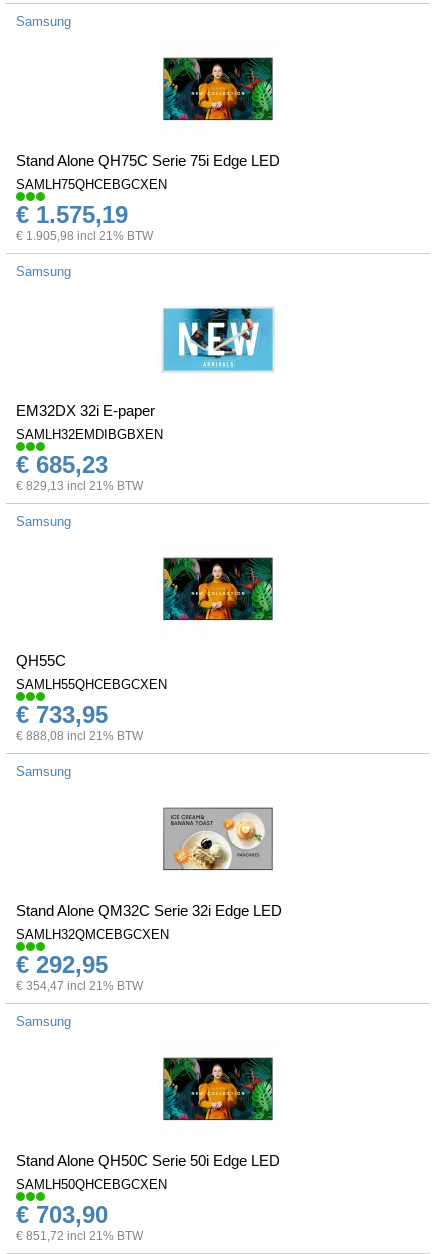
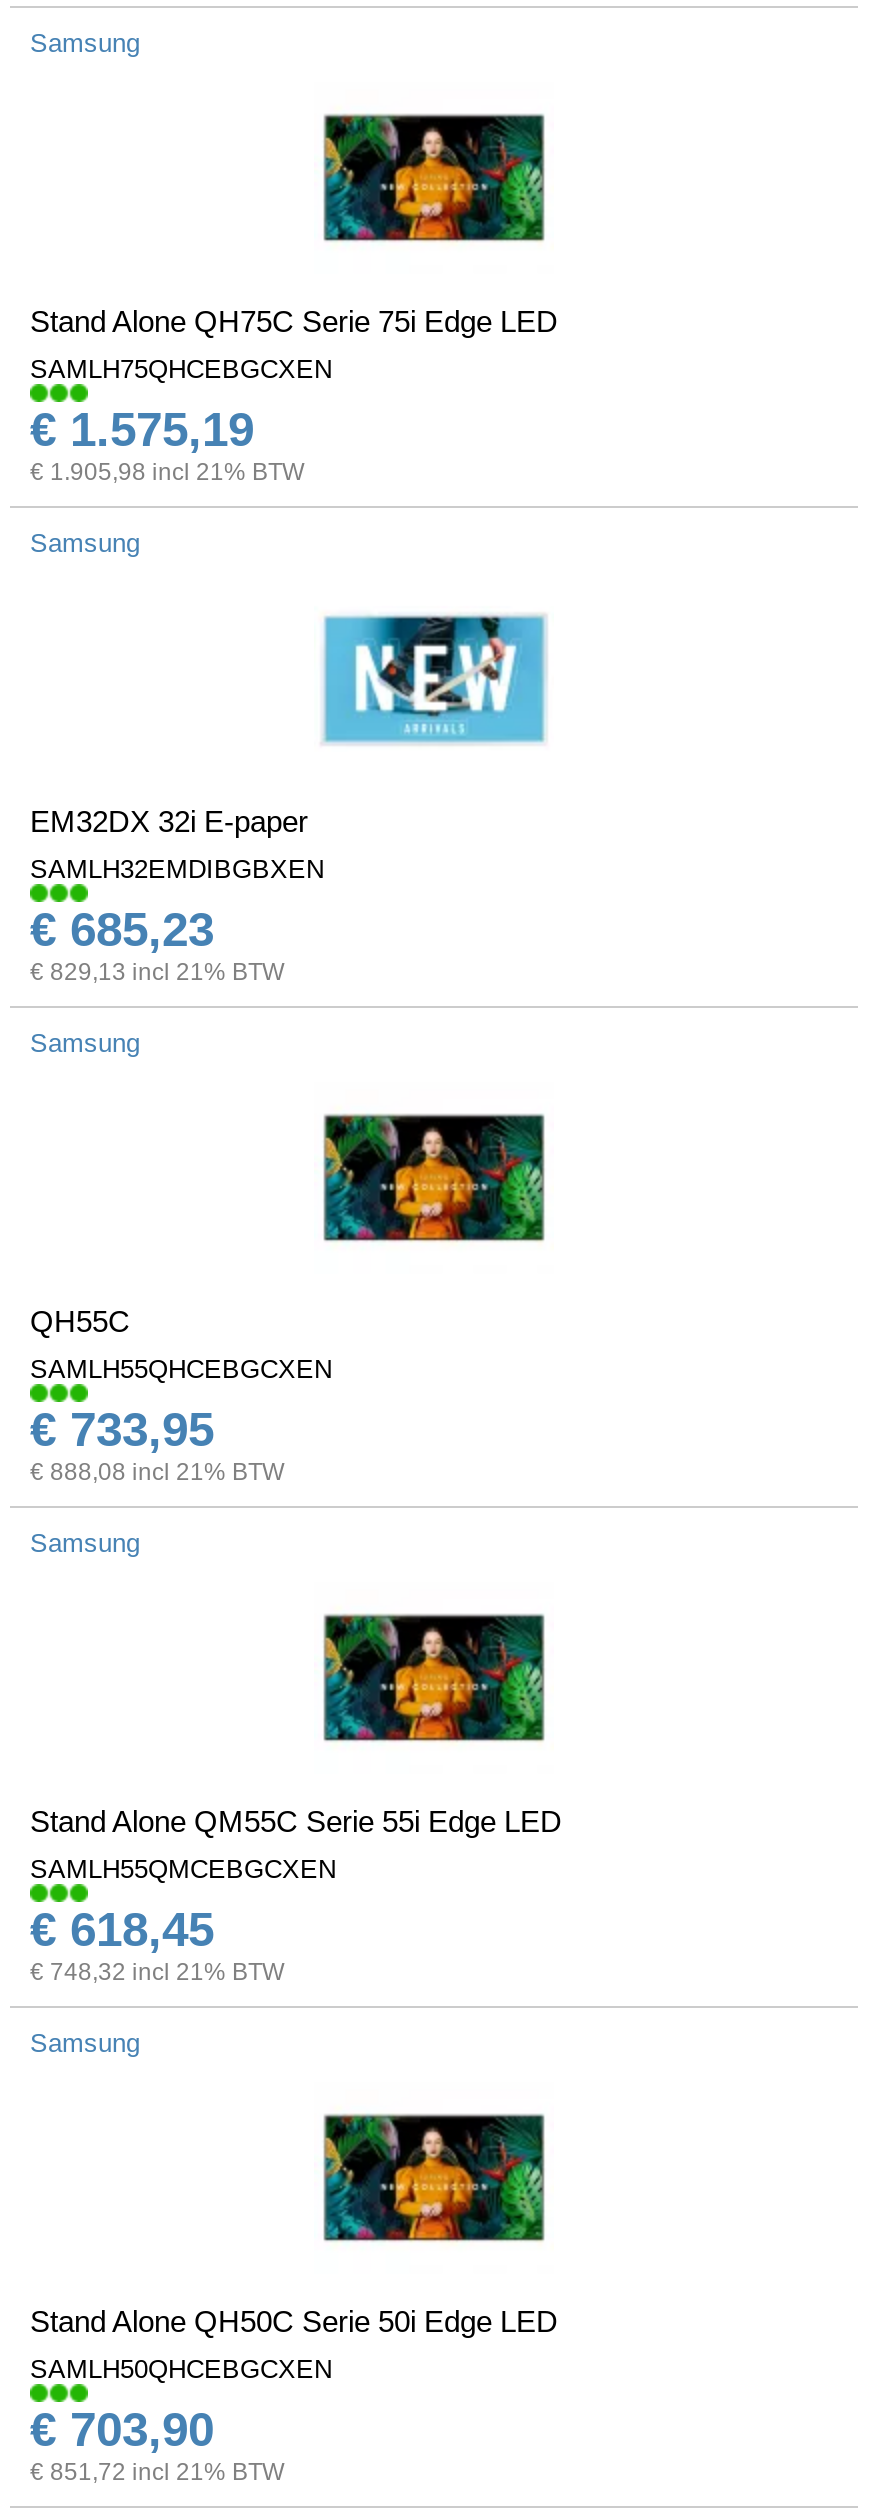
- [image]
- Stand Alone QM32C Serie 32i Edge LED
+ [image]
+ Stand Alone QM55C Serie 55i Edge LED

- SAMLH32QMCEBGCXEN
- € 292,95
- € 354,47 incl 21% BTW
+ SAMLH55QMCEBGCXEN
+ € 618,45
+ € 748,32 incl 21% BTW
